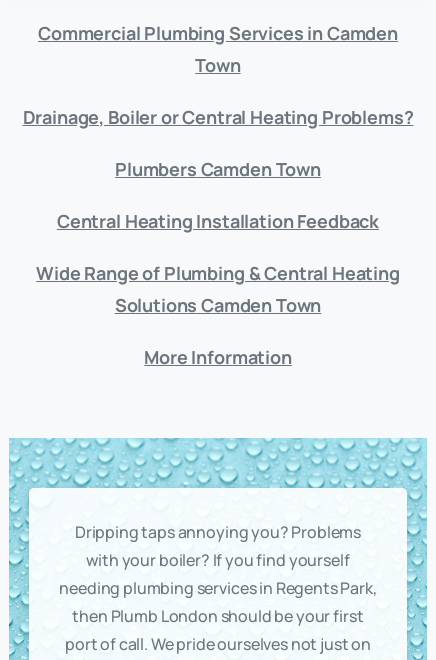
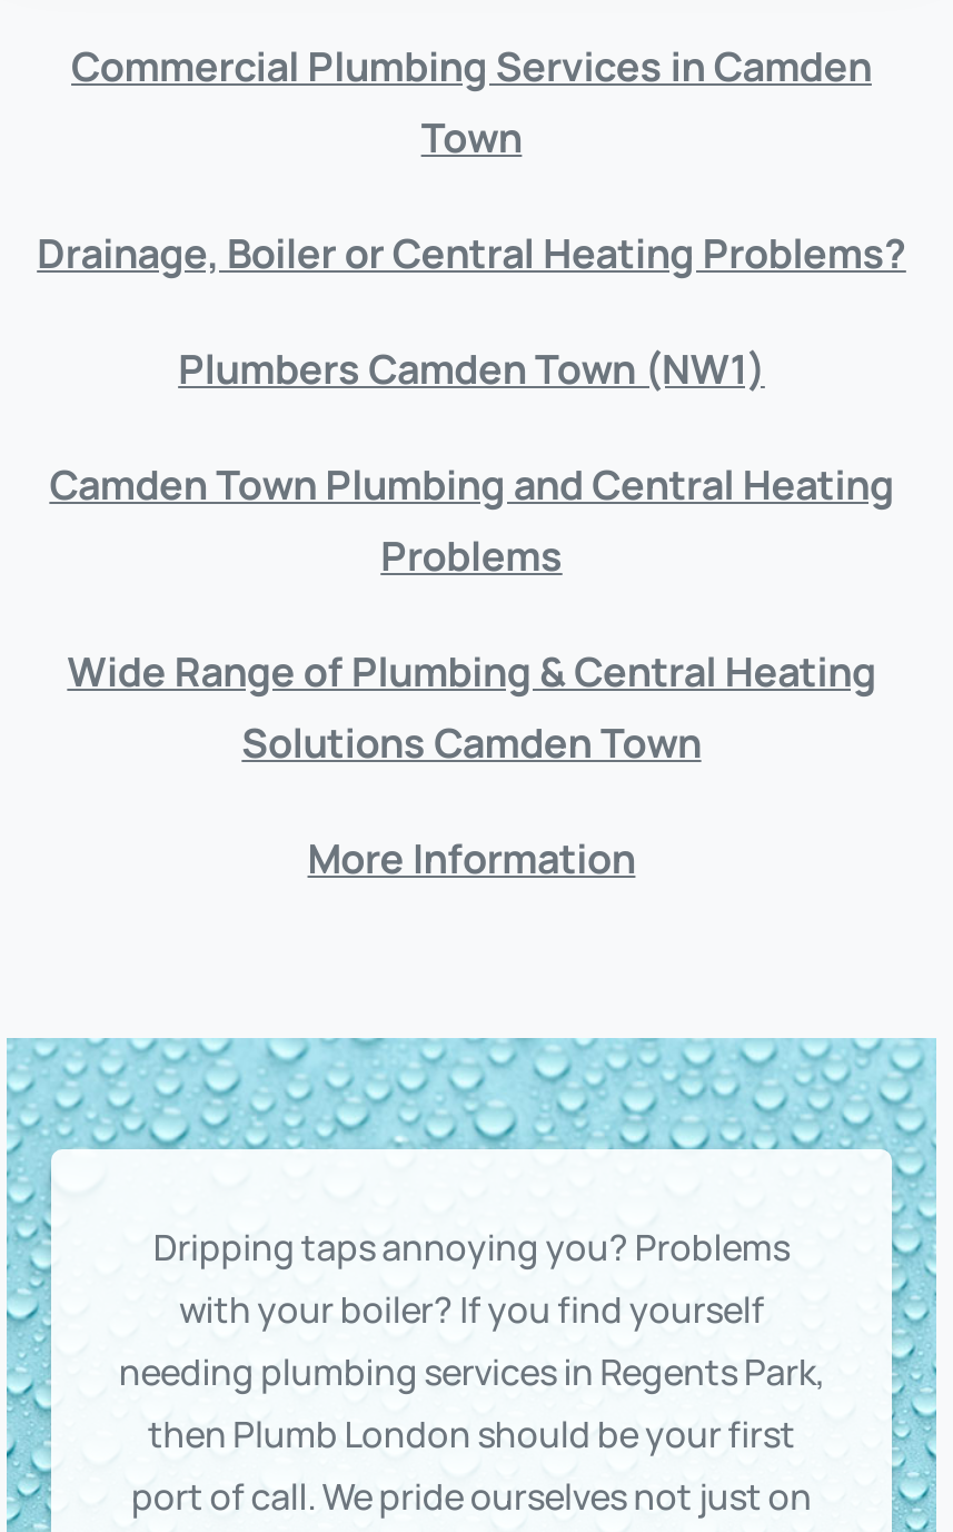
- Plumbers Camden Town
+ Plumbers Camden Town (NW1)

- Central Heating Installation Feedback
+ Camden Town Plumbing and Central Heating
+ Problems
